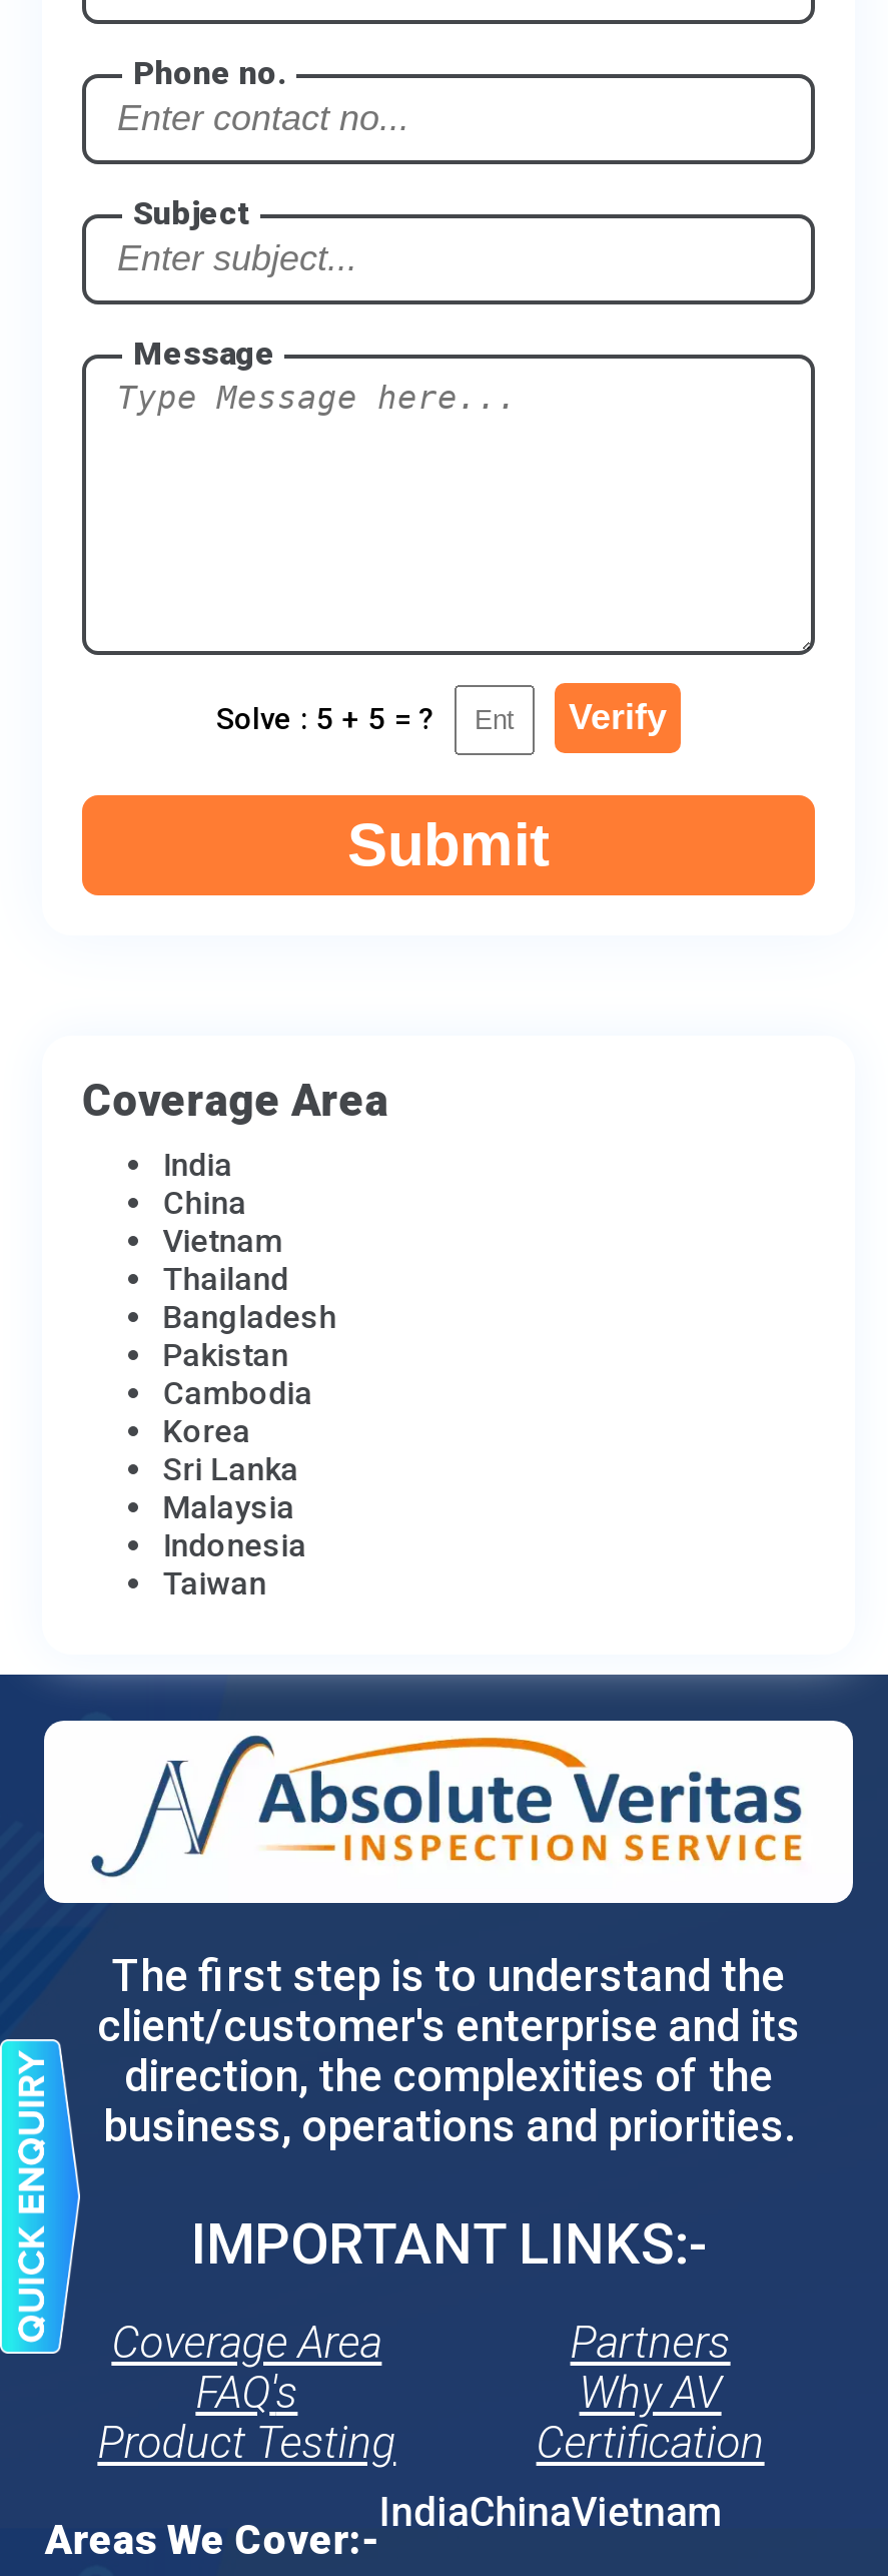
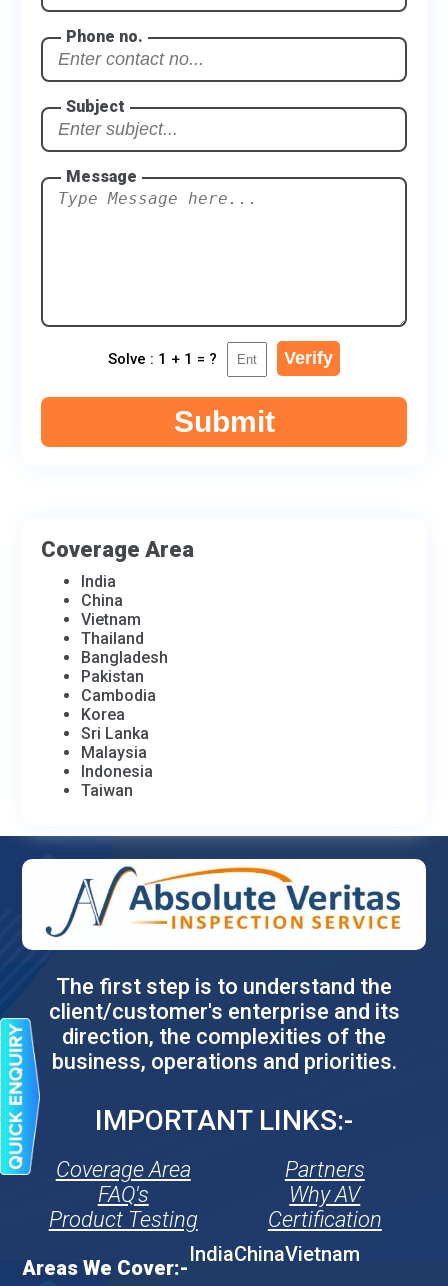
- Solve : 5 + 5 = ?
+ Solve : 1 + 1 = ?
